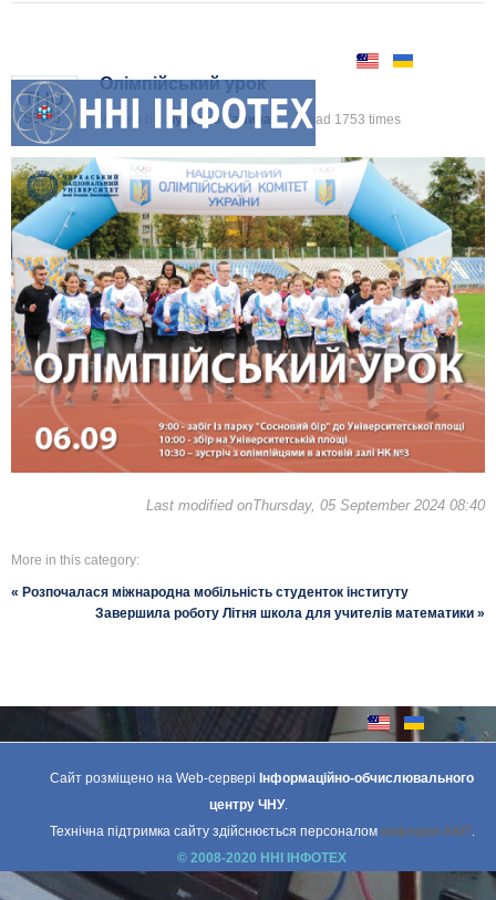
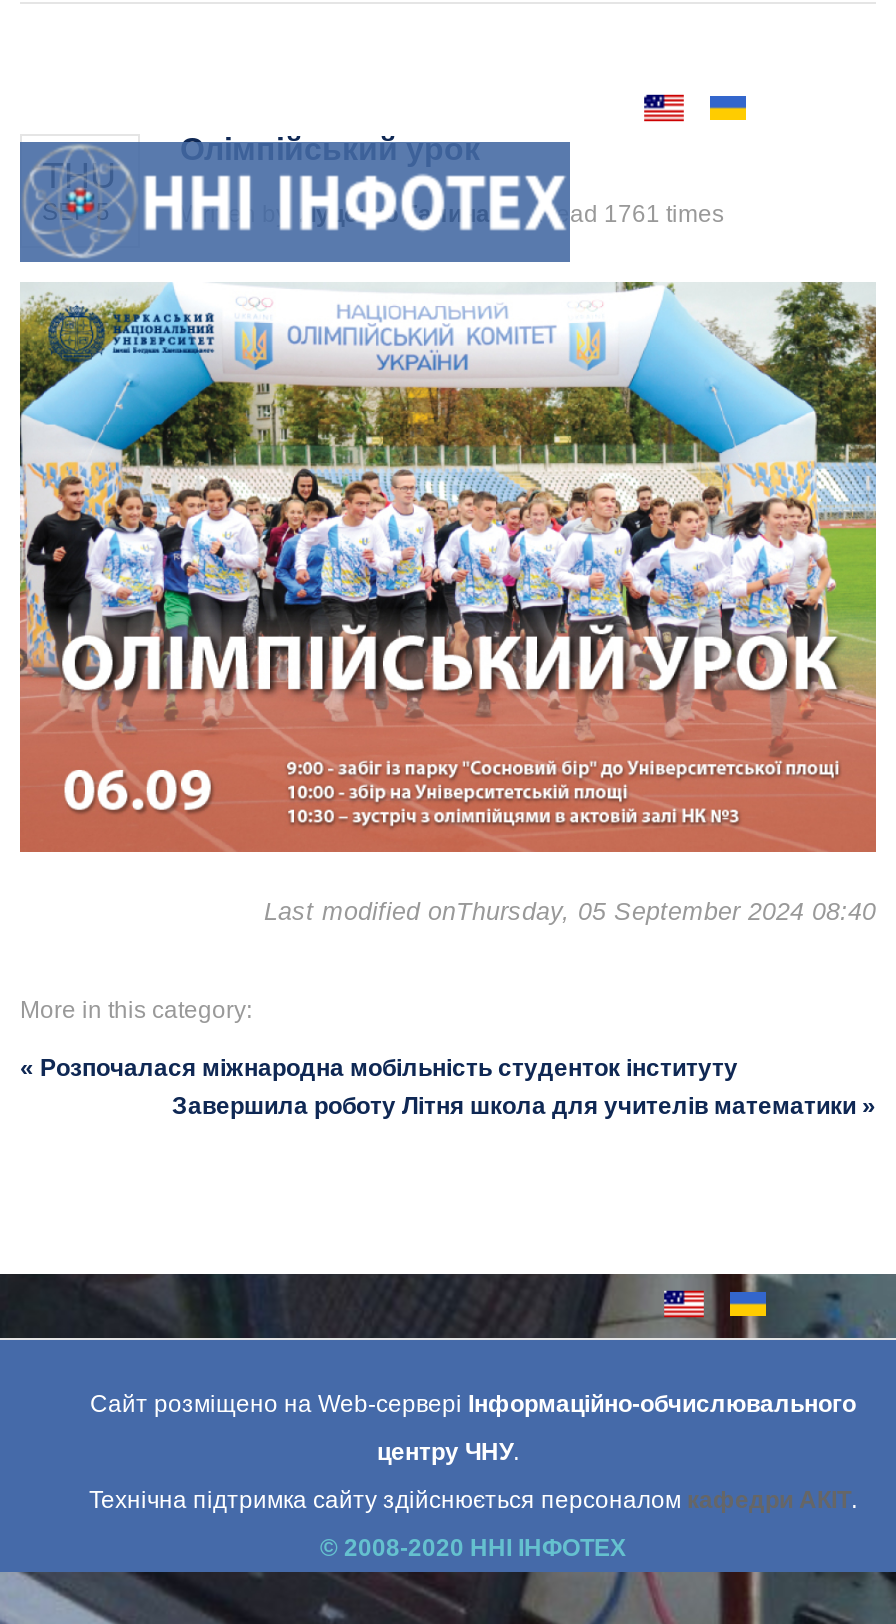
- Read 1753 times
+ Read 1761 times
